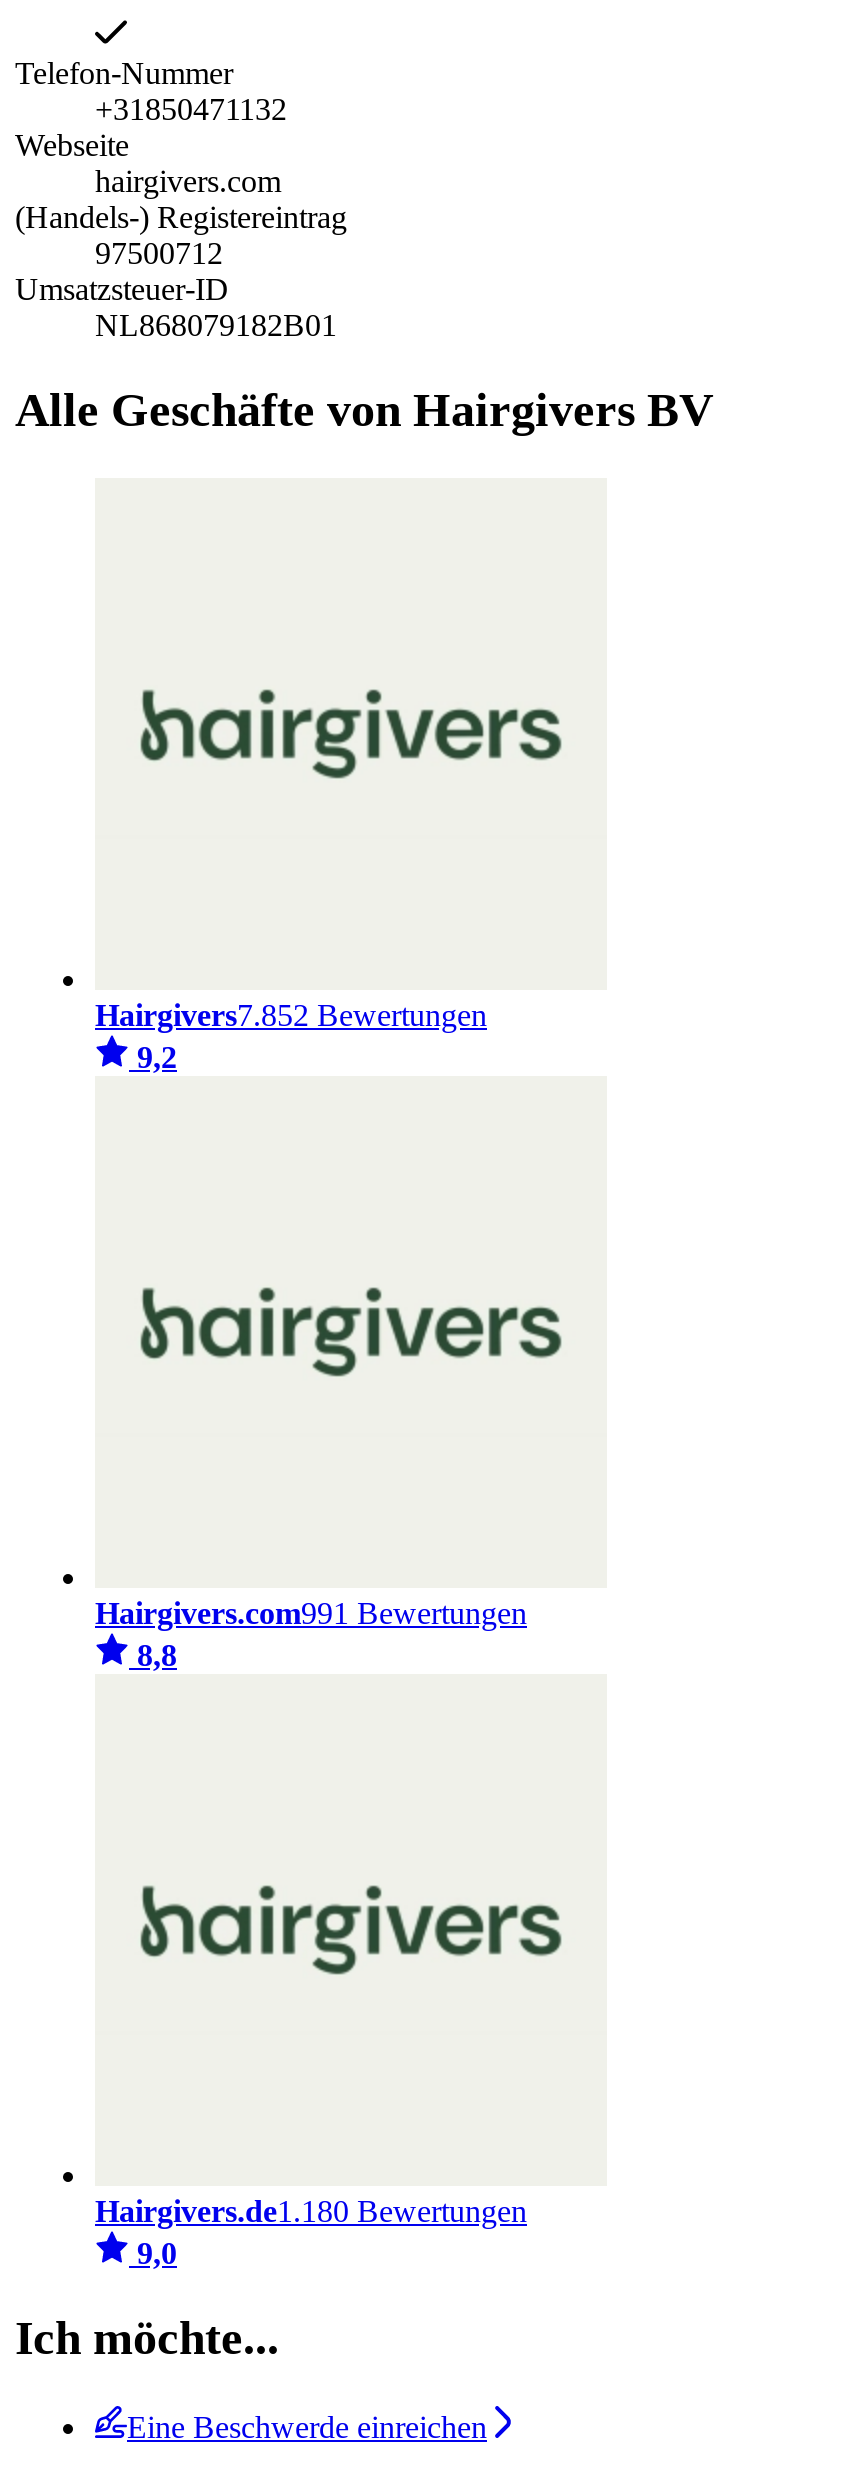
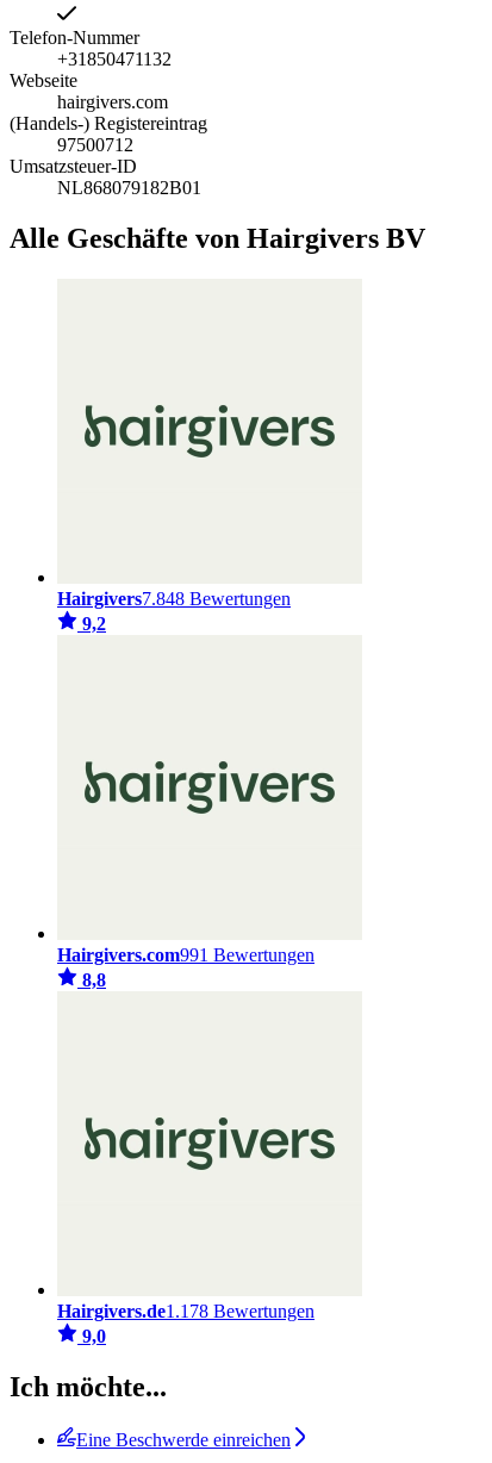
- Hairgivers7.852 Bewertungen
+ Hairgivers7.848 Bewertungen

- Hairgivers.de1.180 Bewertungen
+ Hairgivers.de1.178 Bewertungen
